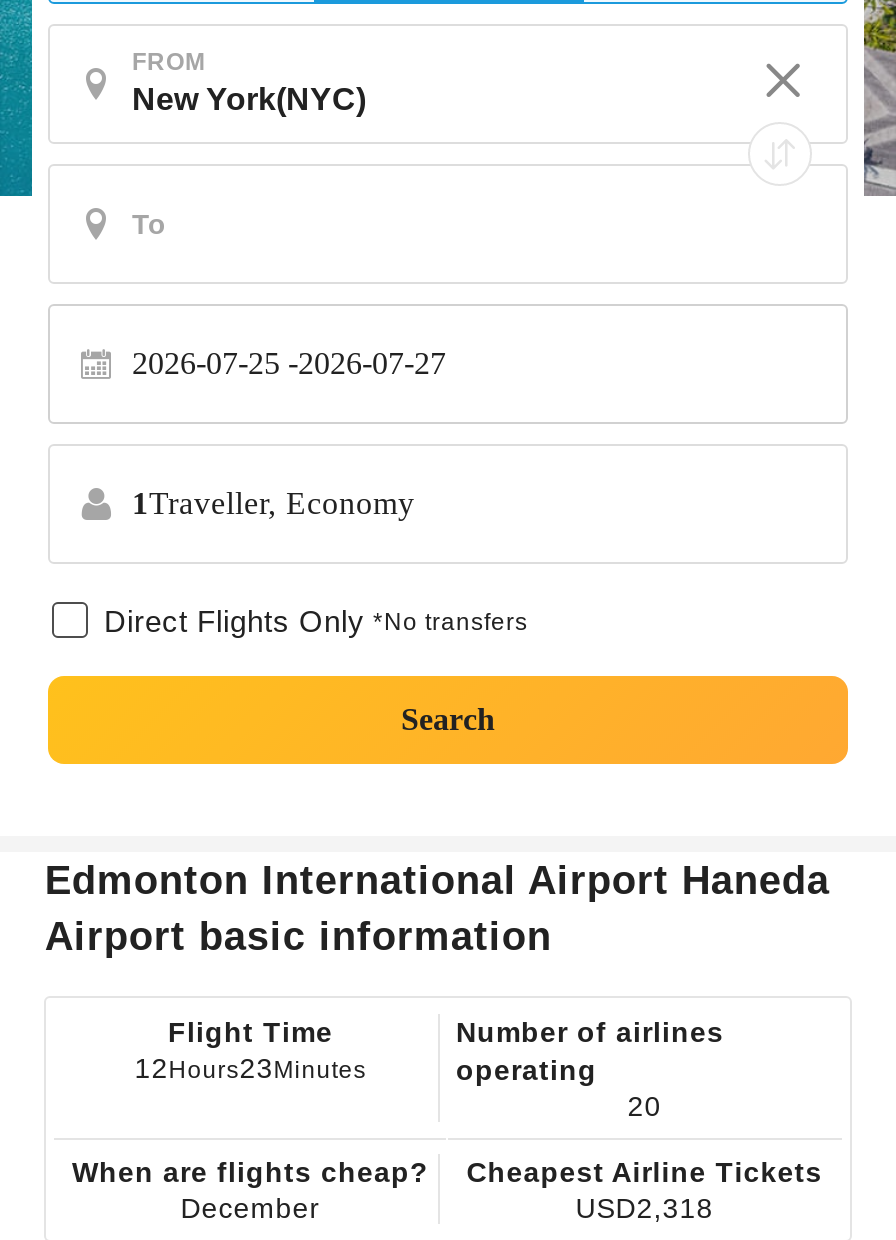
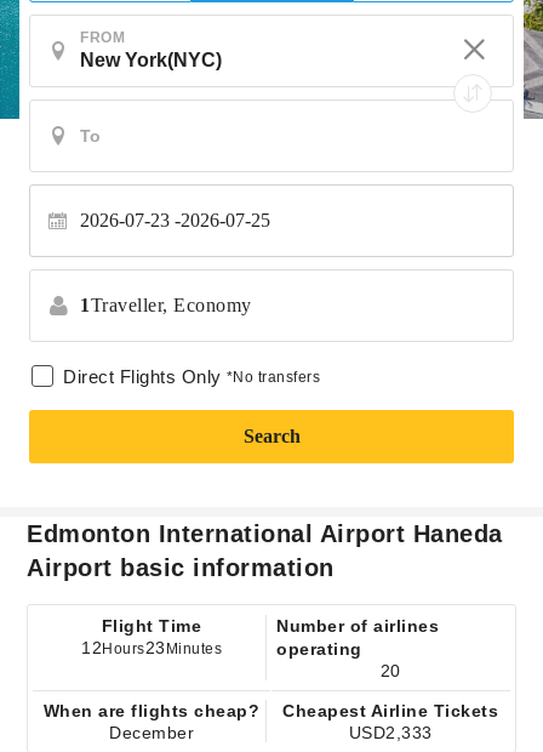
- 2026-07-25 -2026-07-27
+ 2026-07-23 -2026-07-25

- USD2,318
+ USD2,333
